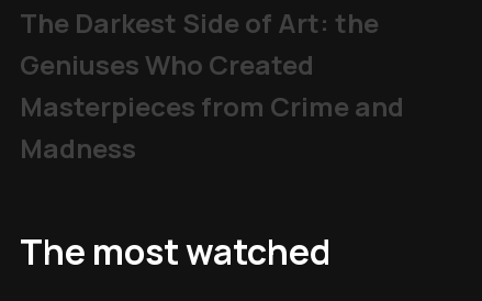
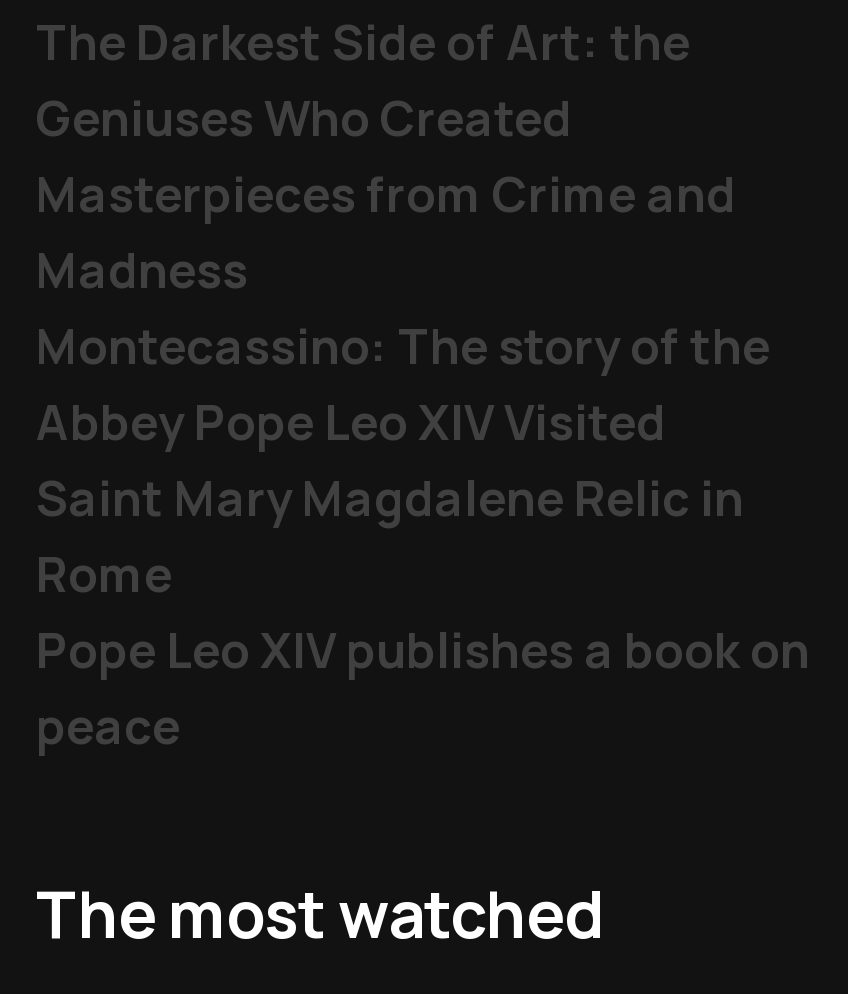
+ Montecassino: The story of the
+ Abbey Pope Leo XIV Visited
+ Saint Mary Magdalene Relic in
+ Rome
+ Pope Leo XIV publishes a book on
+ peace
